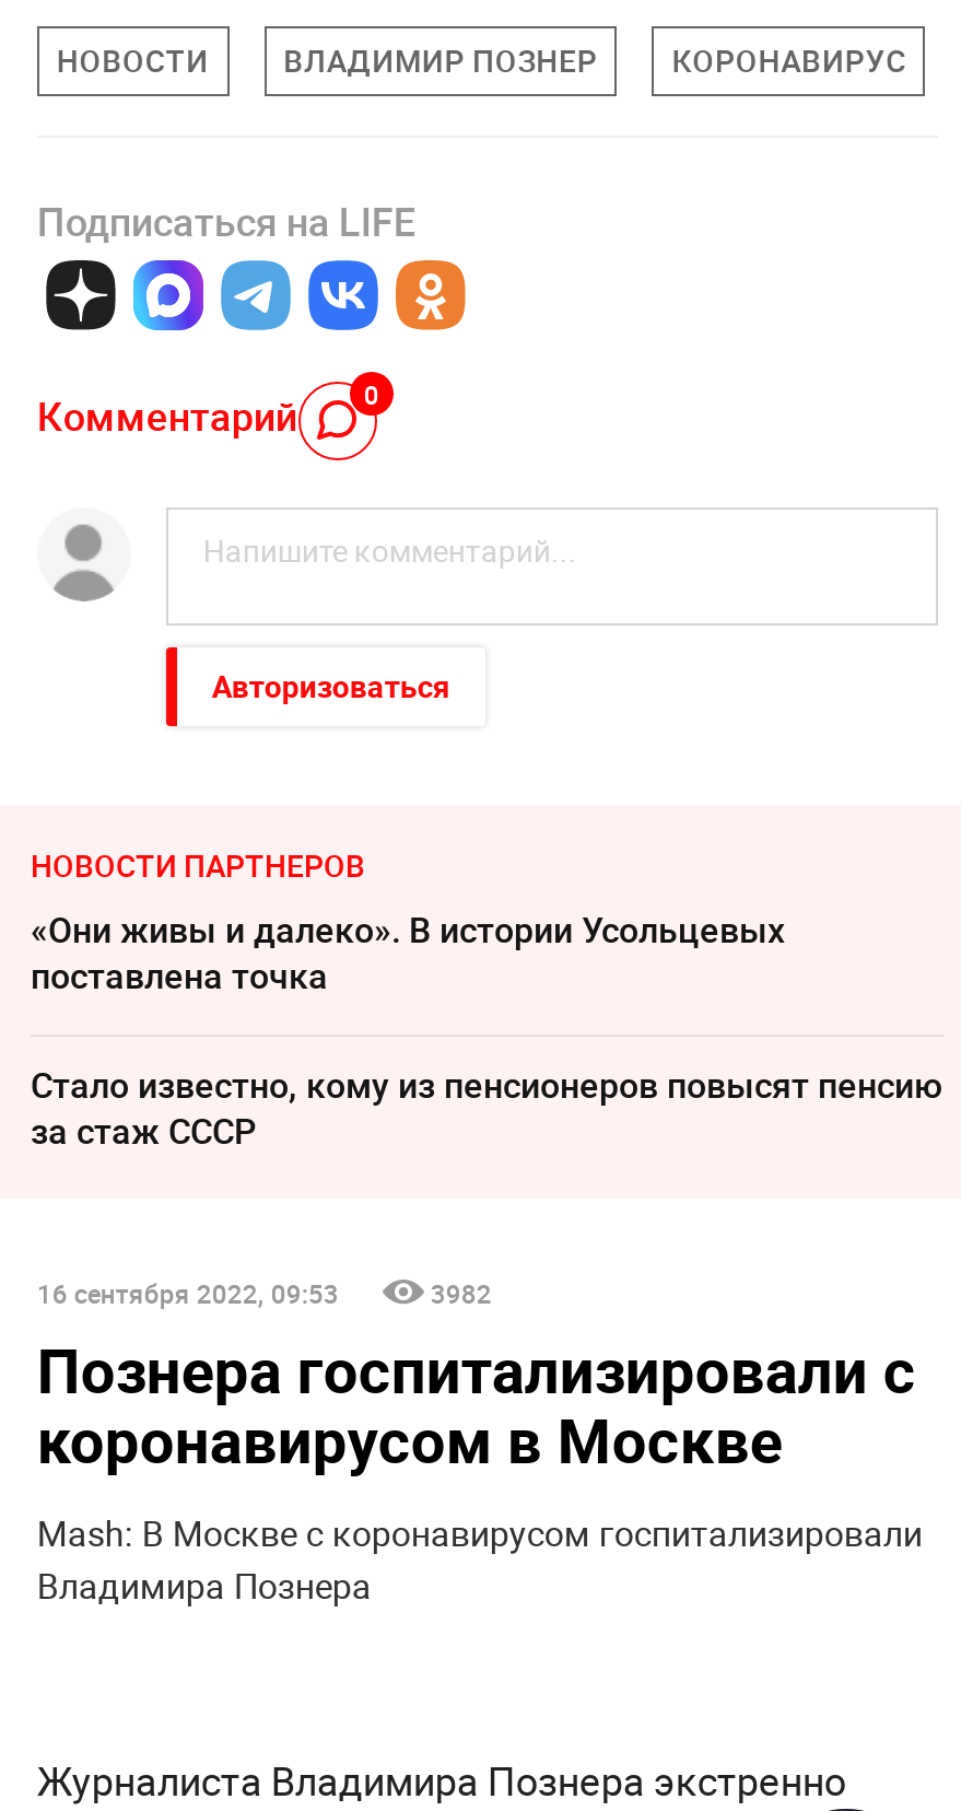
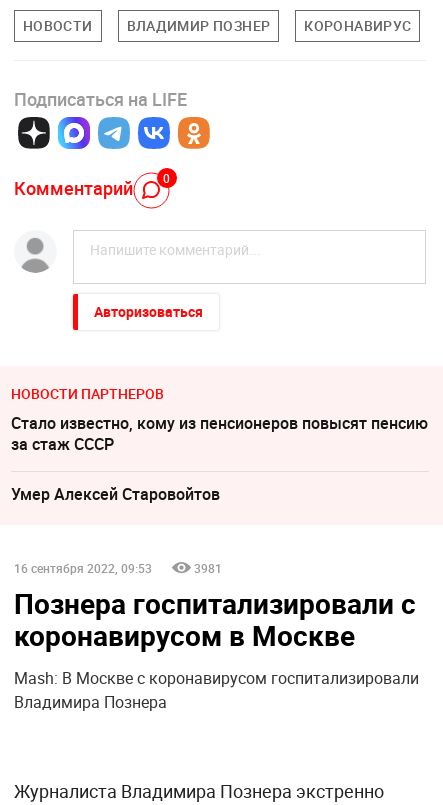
- «Они живы и далеко». В истории Усольцевых
- поставлена точка

moved up: Стало известно, кому из пенсионеров повысят пенсию | за стаж СССР

+ Умер Алексeй Старовойтов

- 3982
+ 3981
